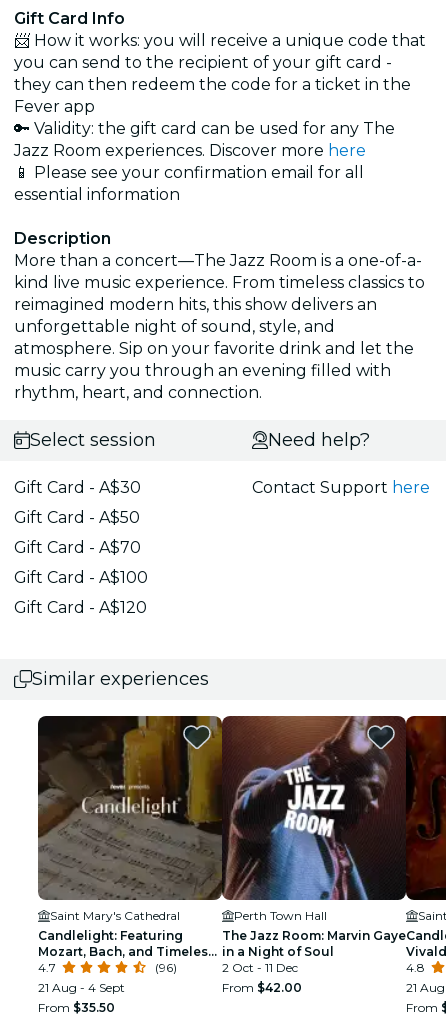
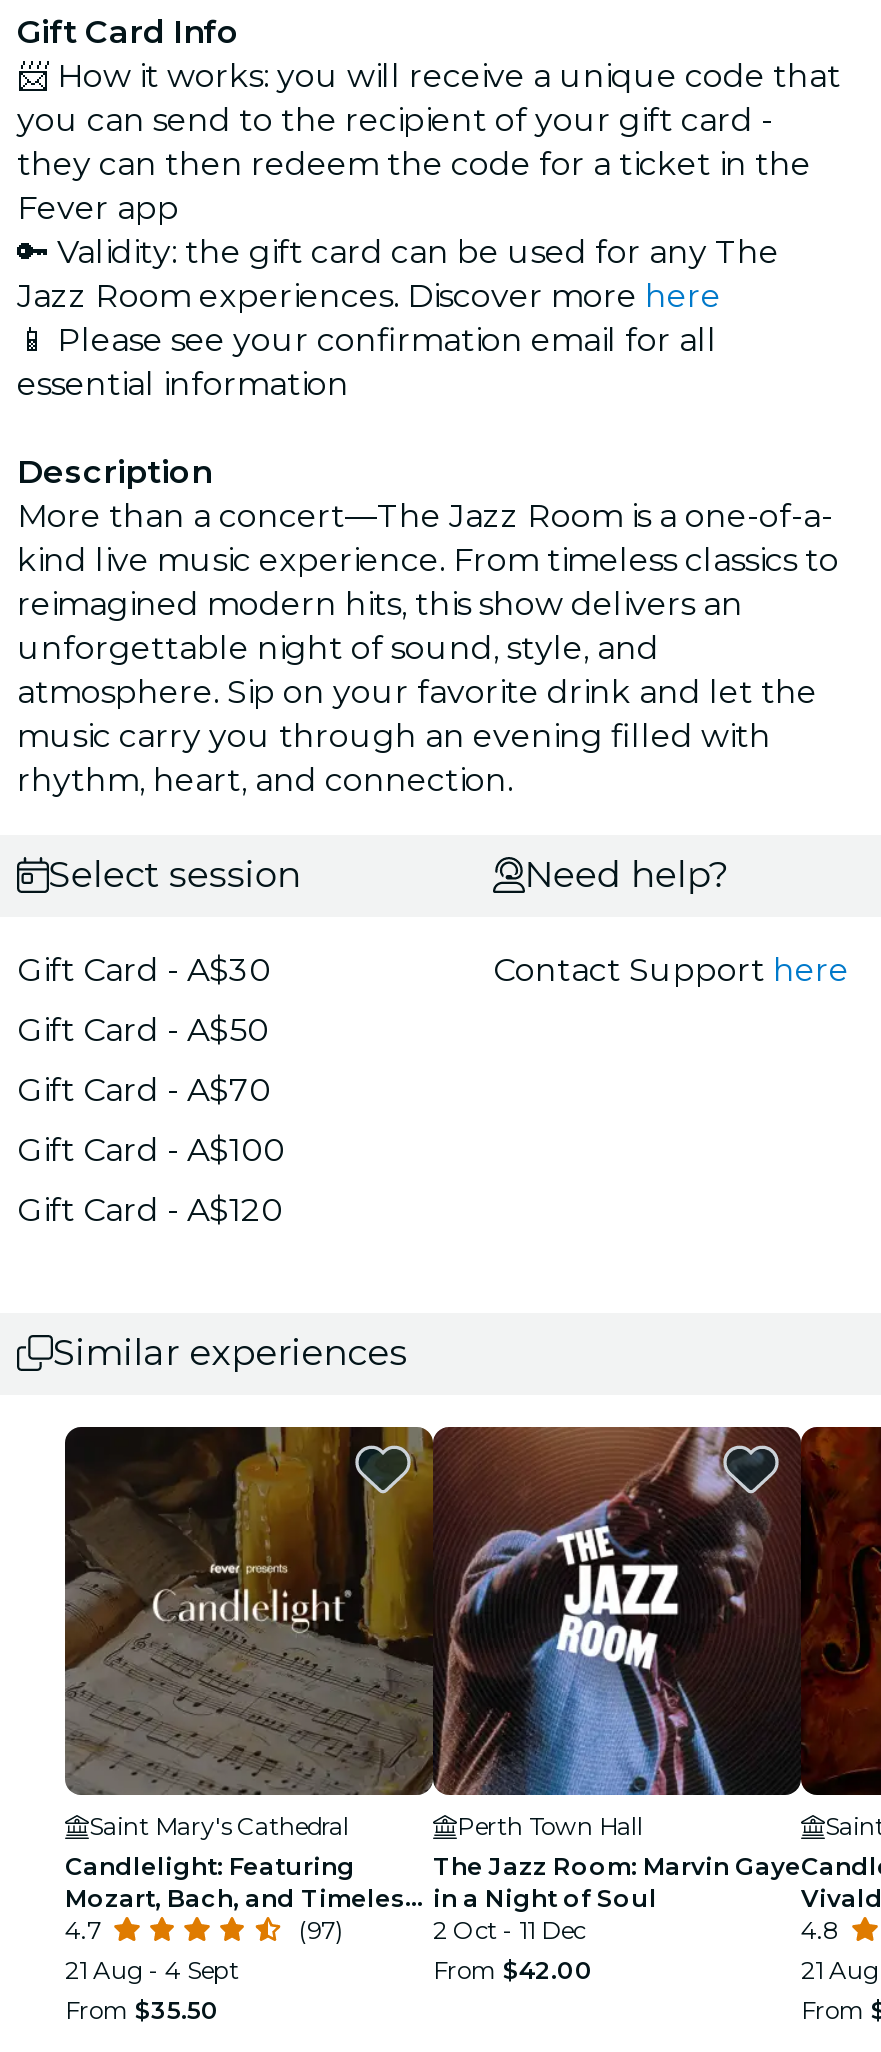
- (96)
+ (97)
